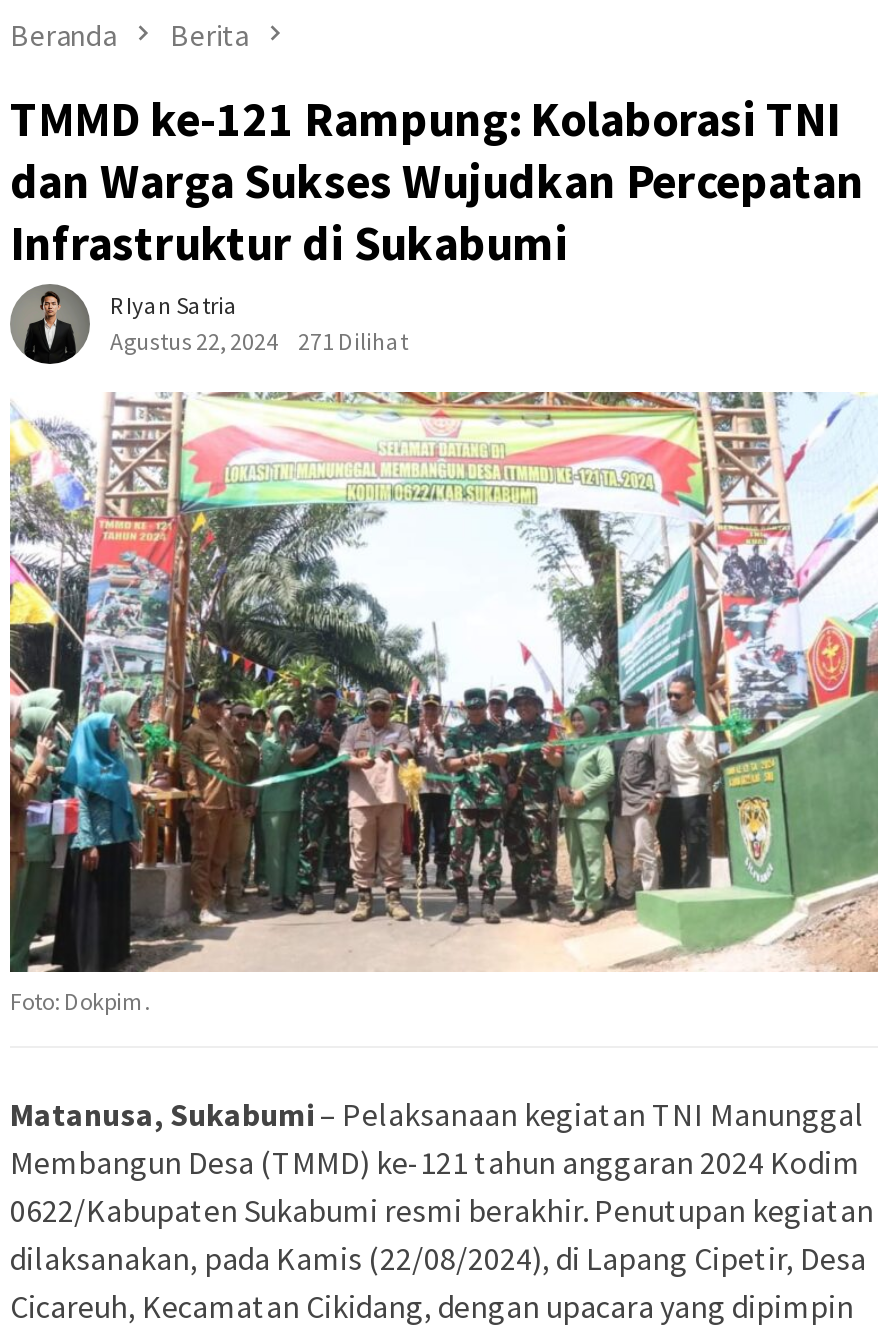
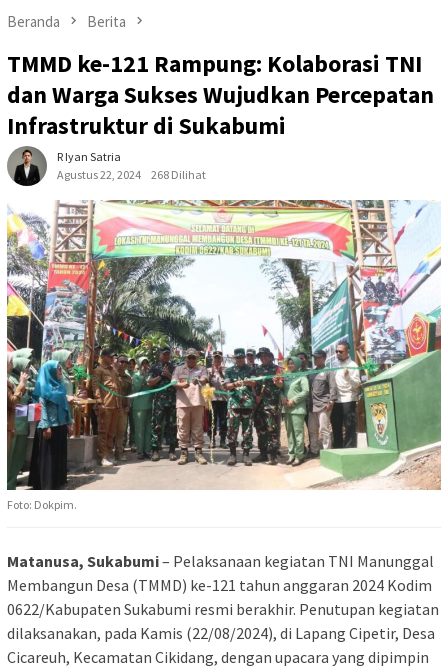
- Agustus 22, 2024 271 Dilihat
+ Agustus 22, 2024 268 Dilihat
